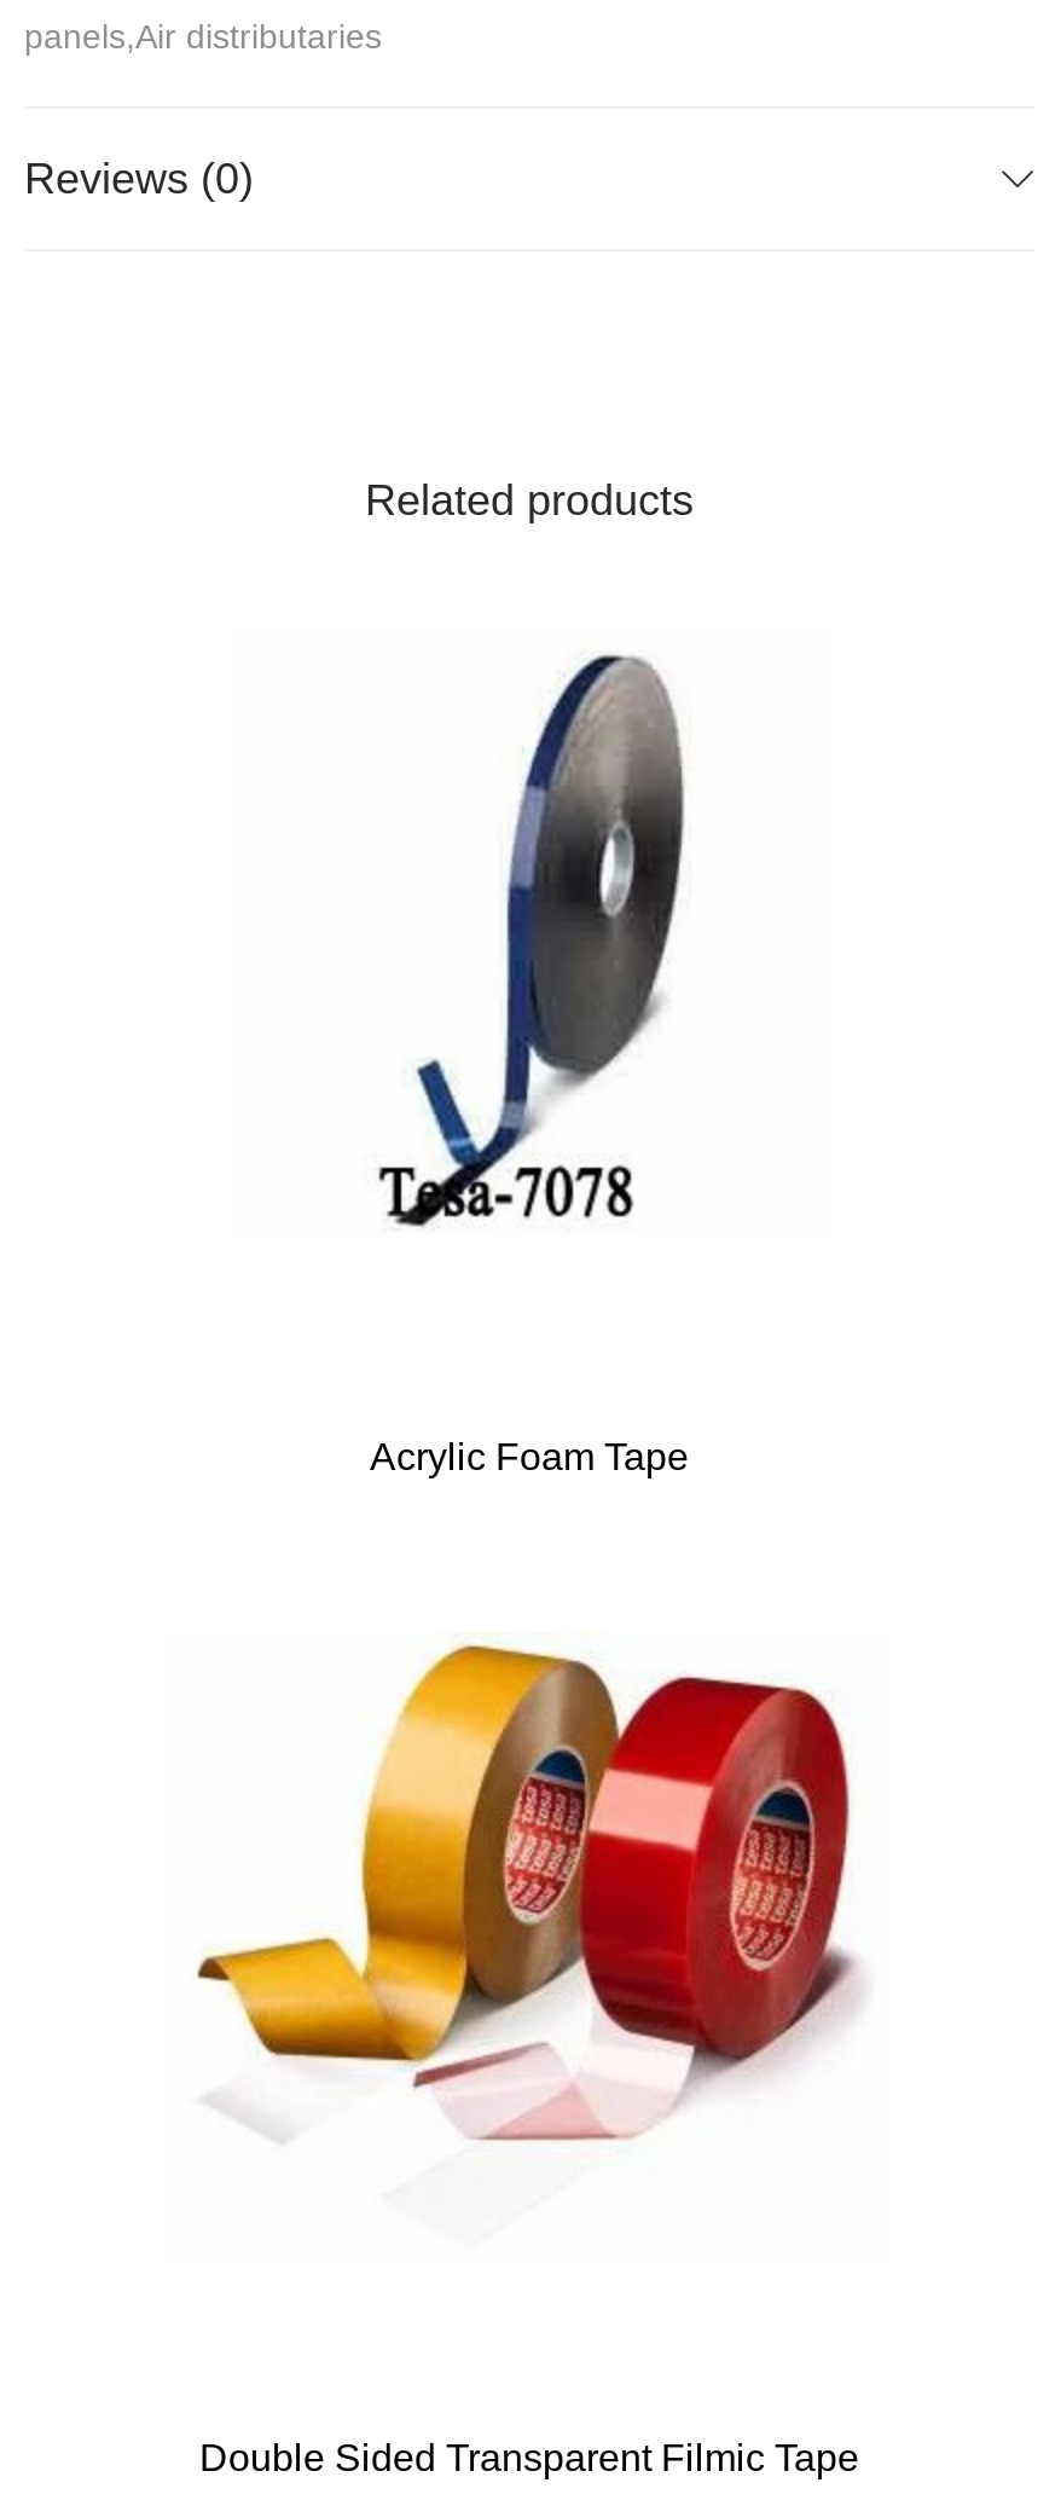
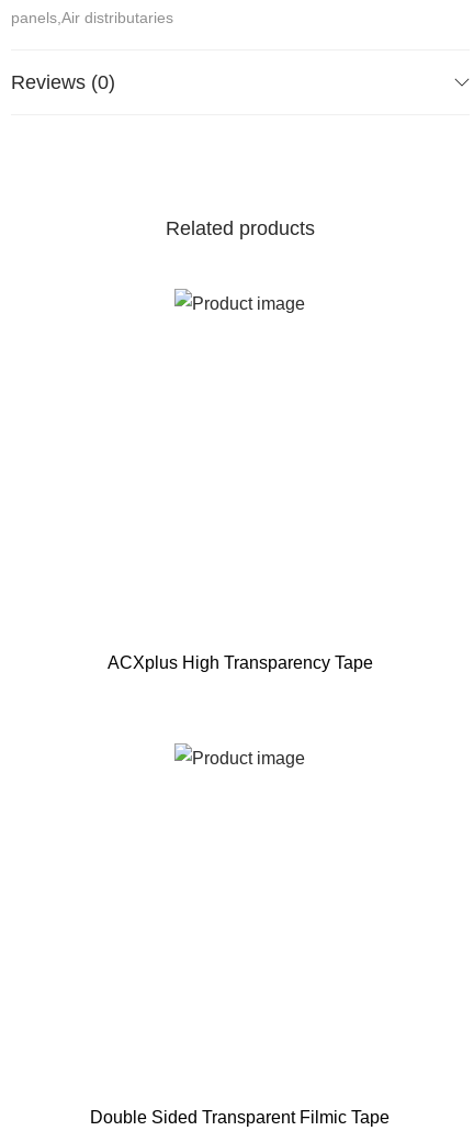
- [image]

- Acrylic Foam Tape
+ ACXplus High Transparency Tape

- [image]
